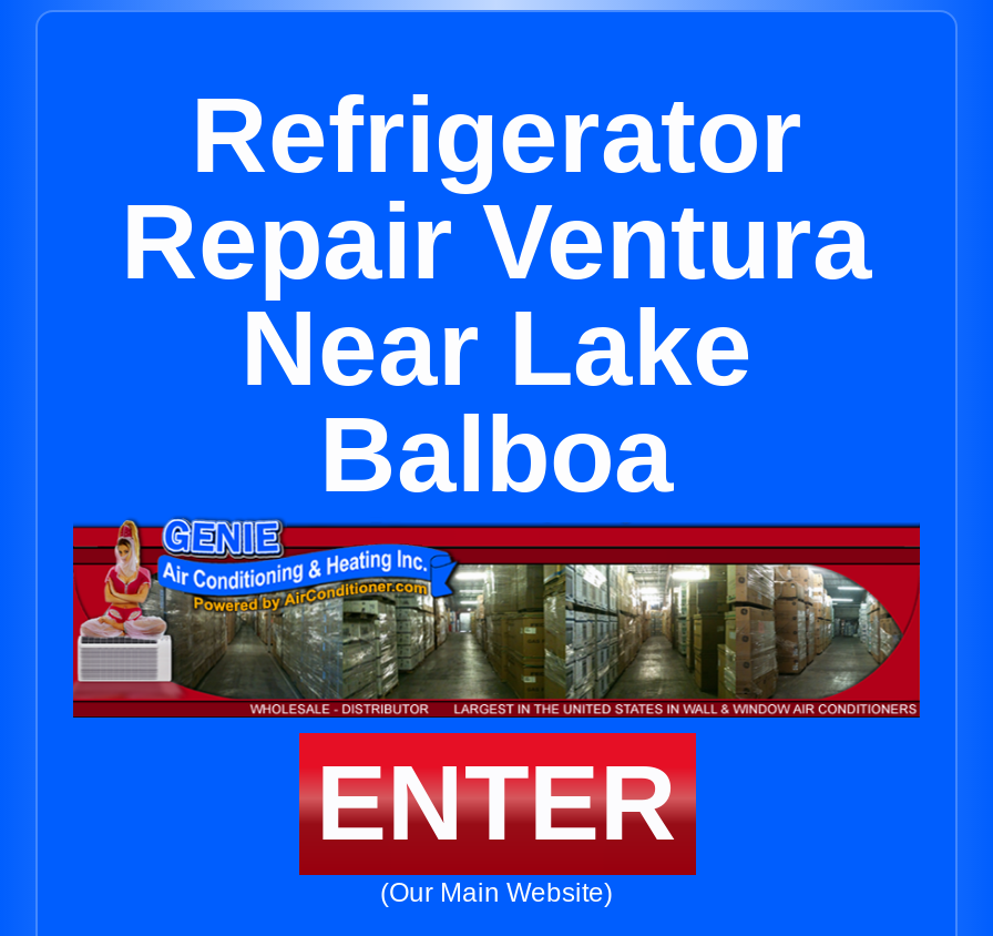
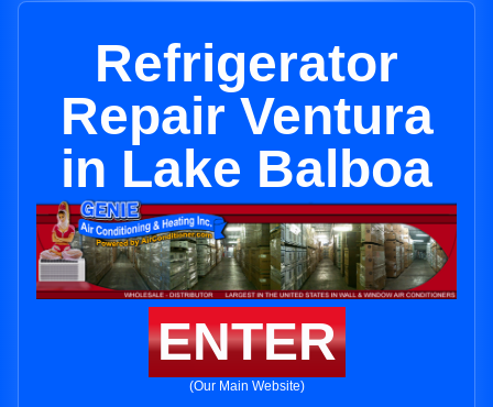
- Near Lake
- Balboa
+ in Lake Balboa
